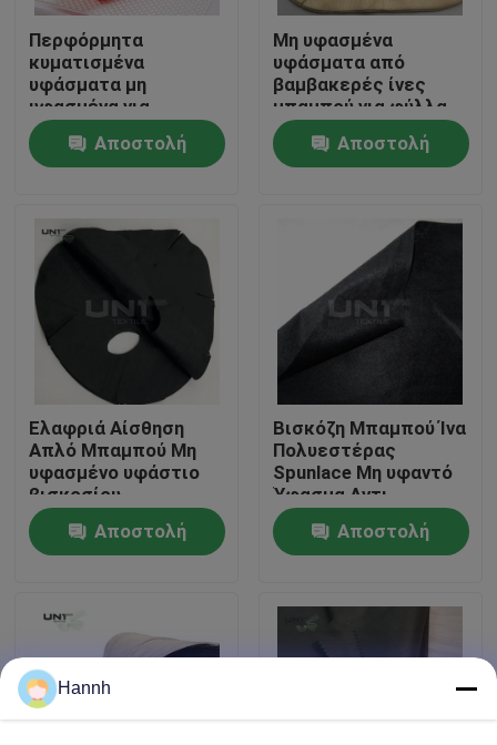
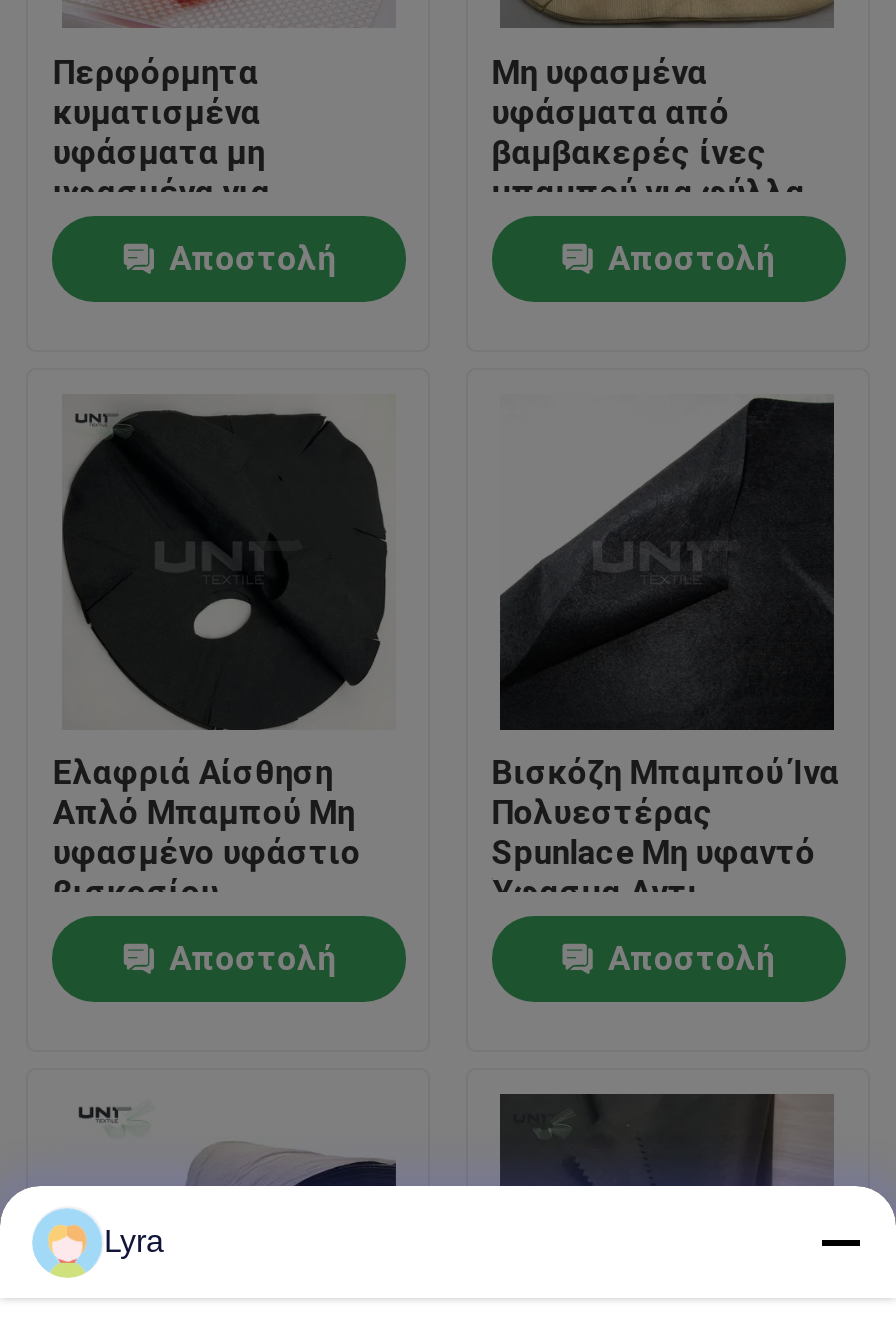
- Hannh
+ Lyra
